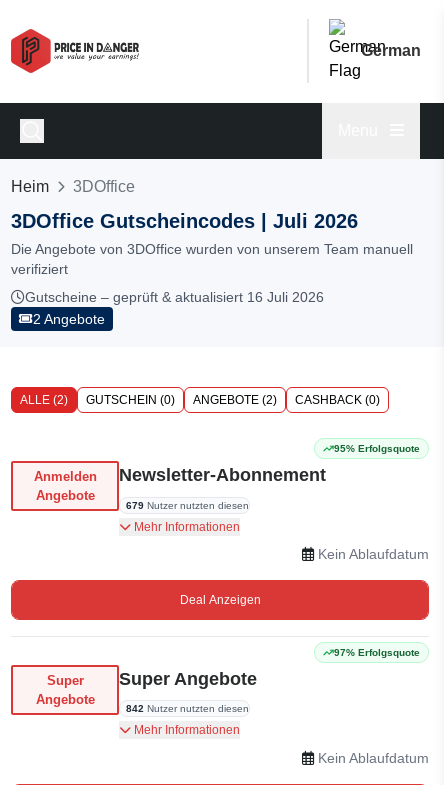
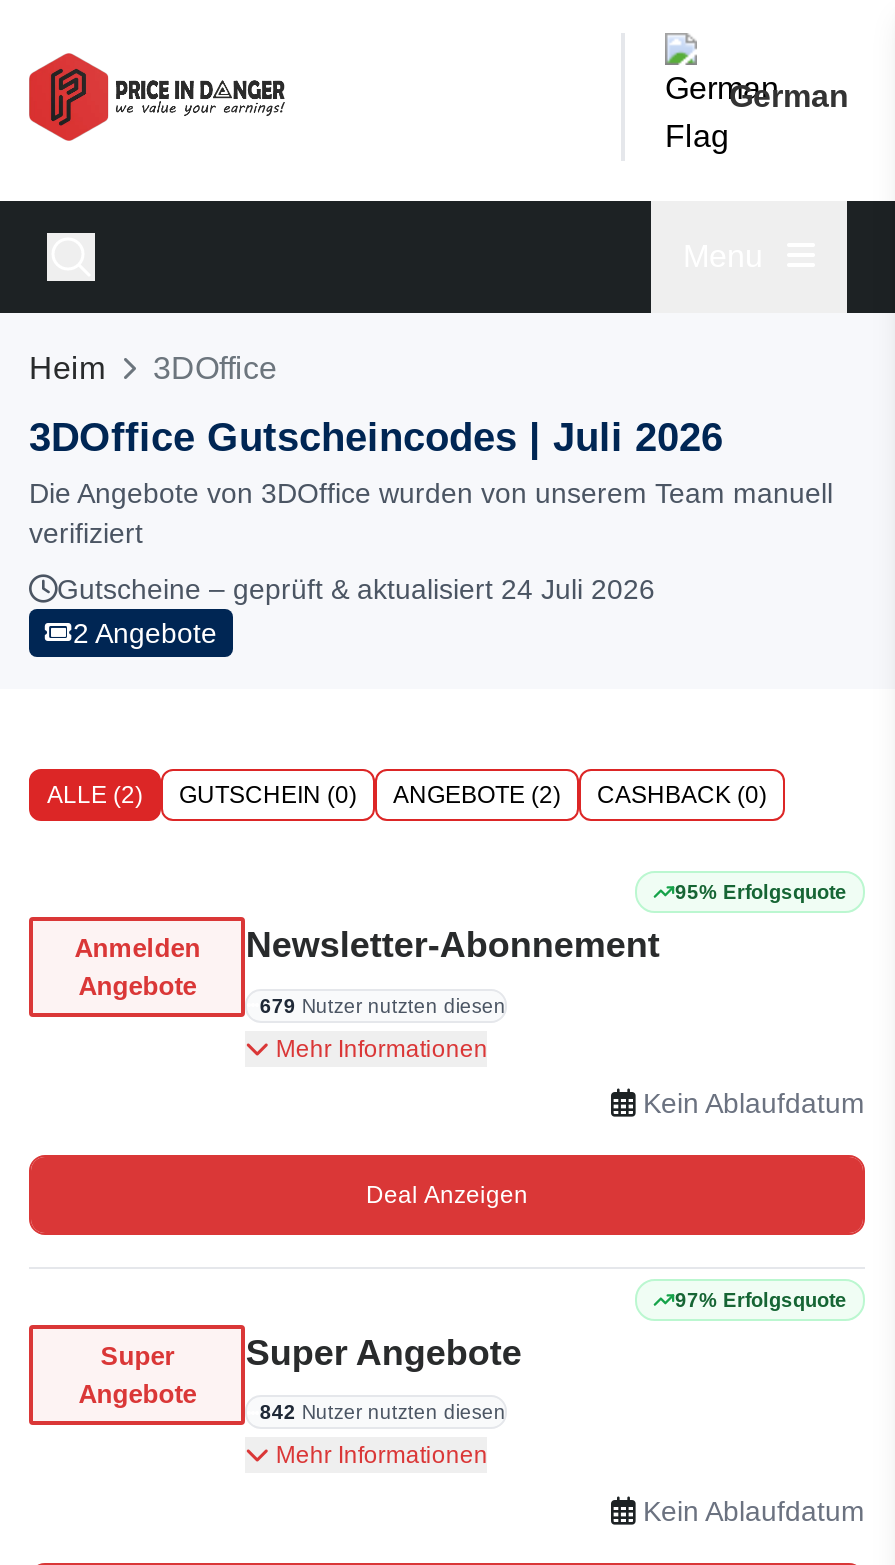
- Gutscheine – geprüft & aktualisiert 16 Juli 2026
+ Gutscheine – geprüft & aktualisiert 24 Juli 2026
